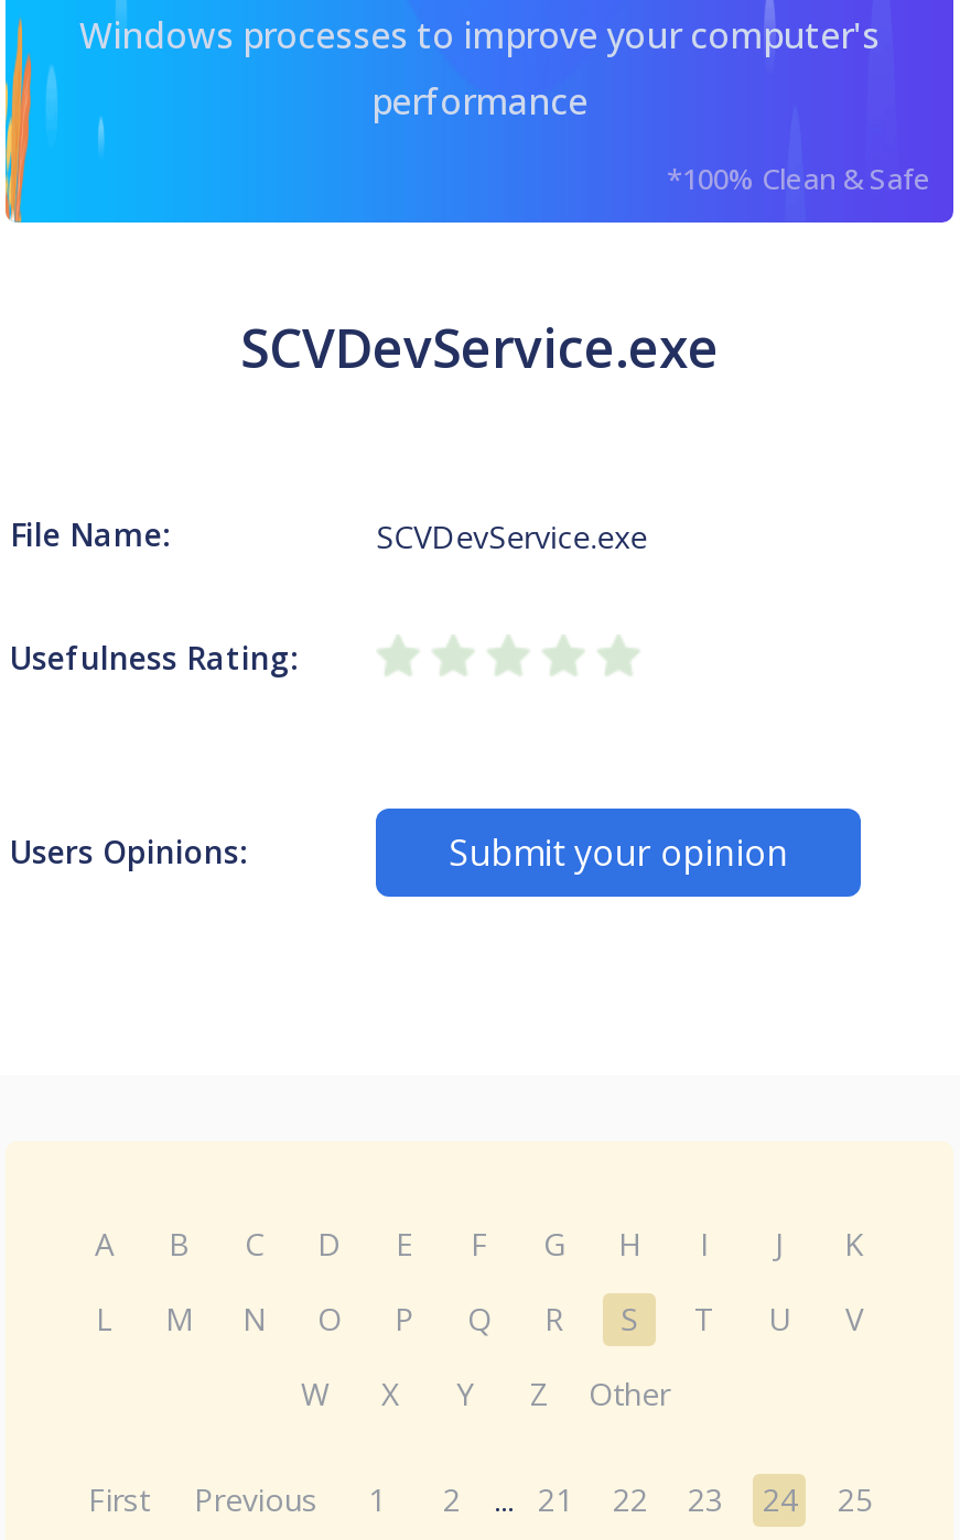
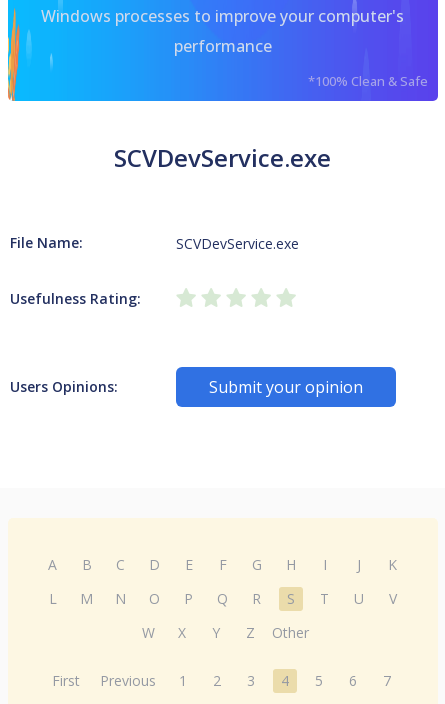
- 2 ... 21
- 22
- 23
- 24
- 25
+ 2
+ 3
+ 4
+ 5
+ 6
+ 7
